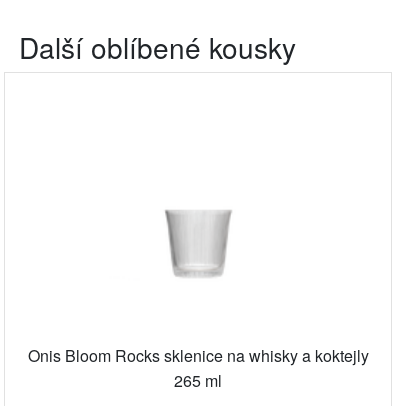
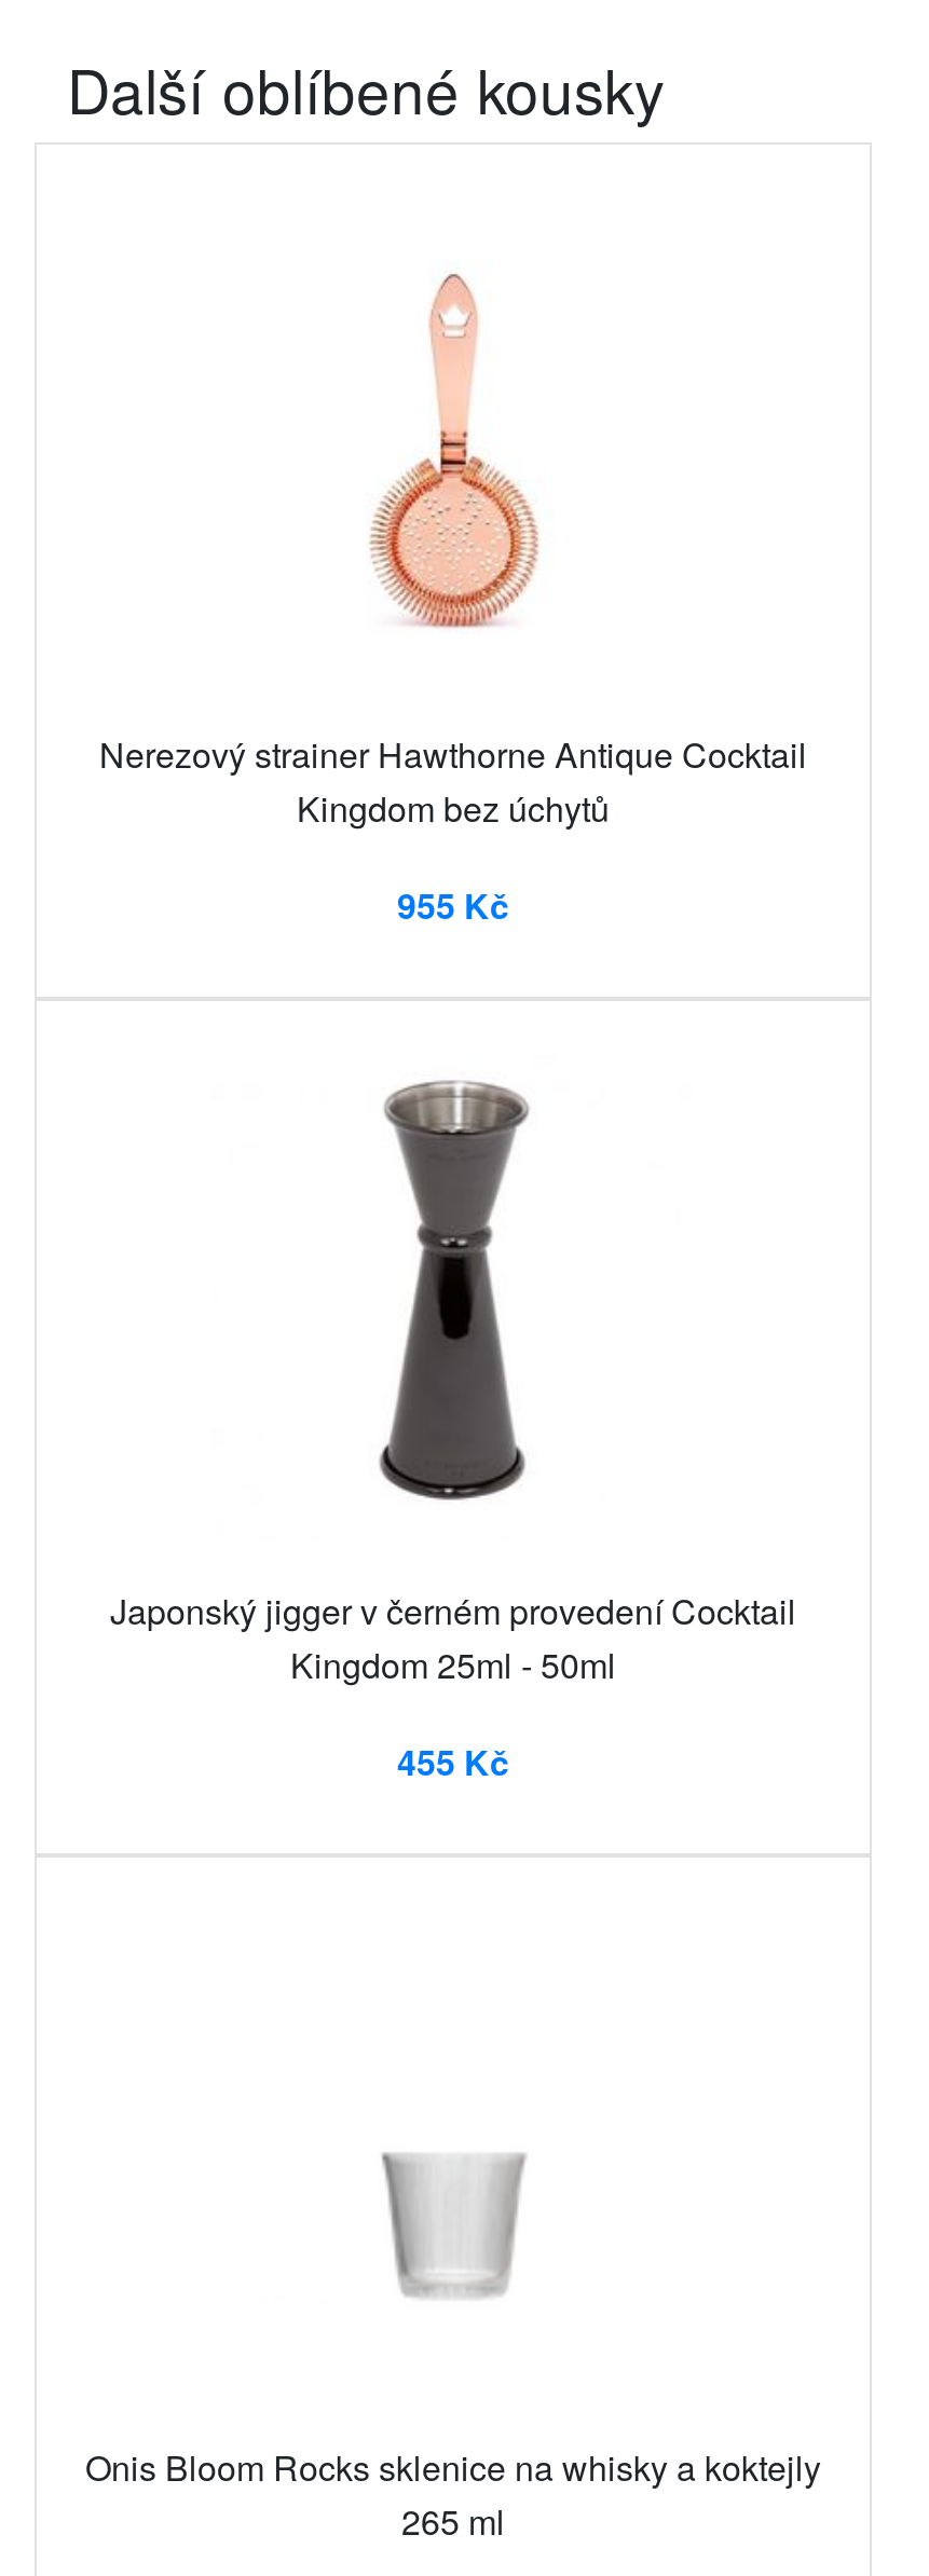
+ Nerezový strainer Hawthorne Antique Cocktail
+ Kingdom bez úchytů
+ 955 Kč

+ [image]
+ Japonský jigger v černém provedení Cocktail
+ Kingdom 25ml - 50ml
+ 455 Kč

+ [image]
